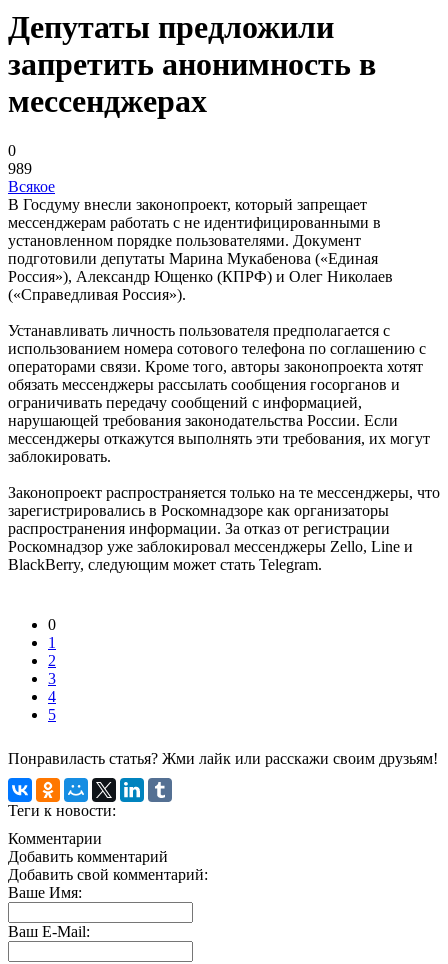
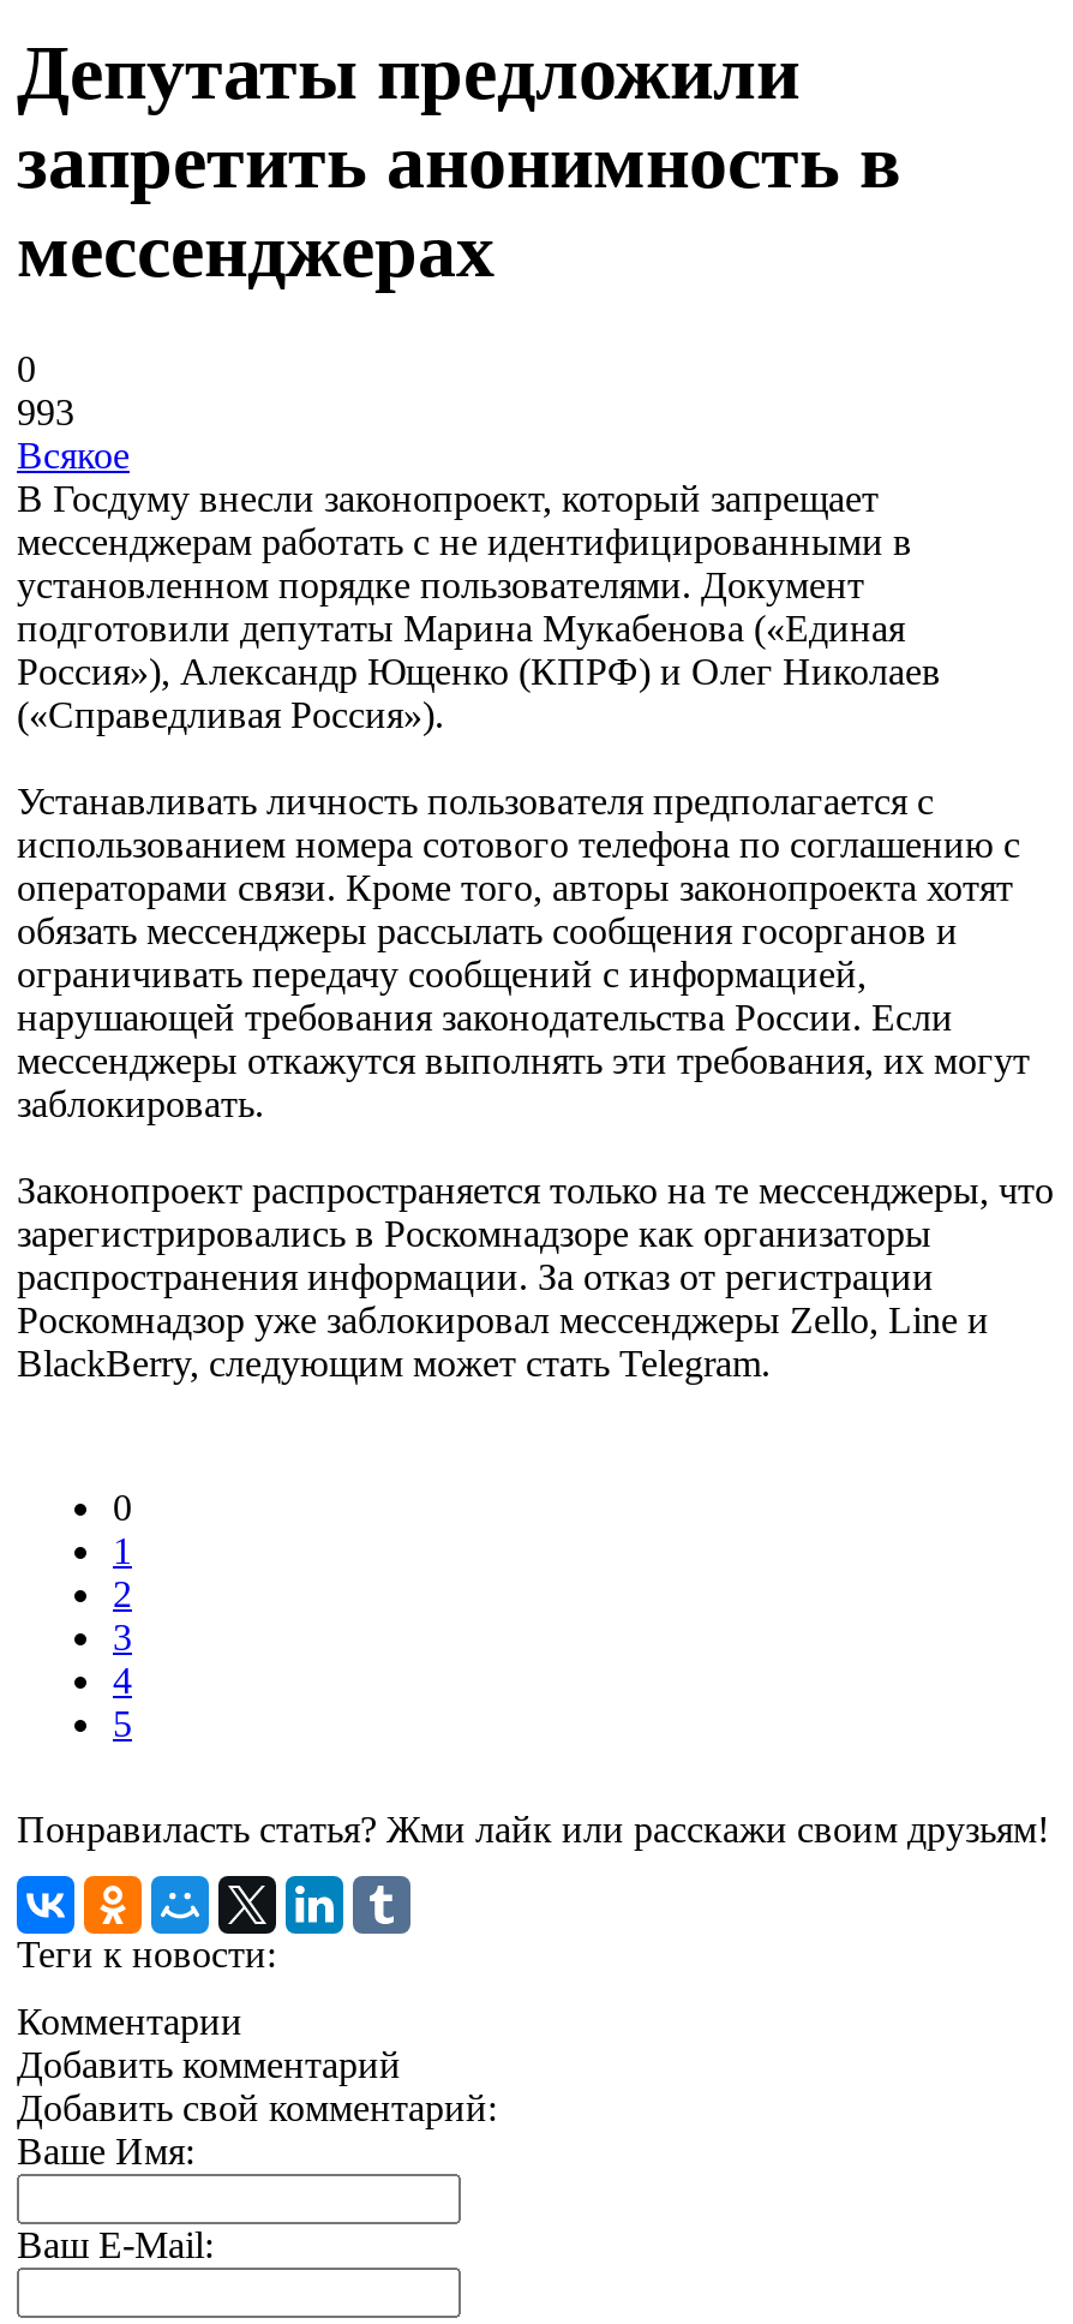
- 989
+ 993
